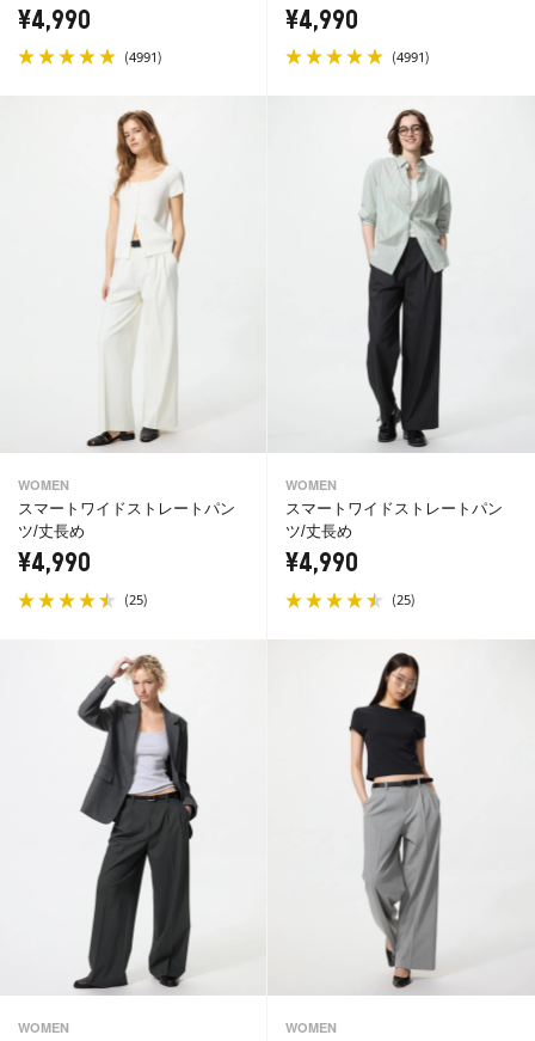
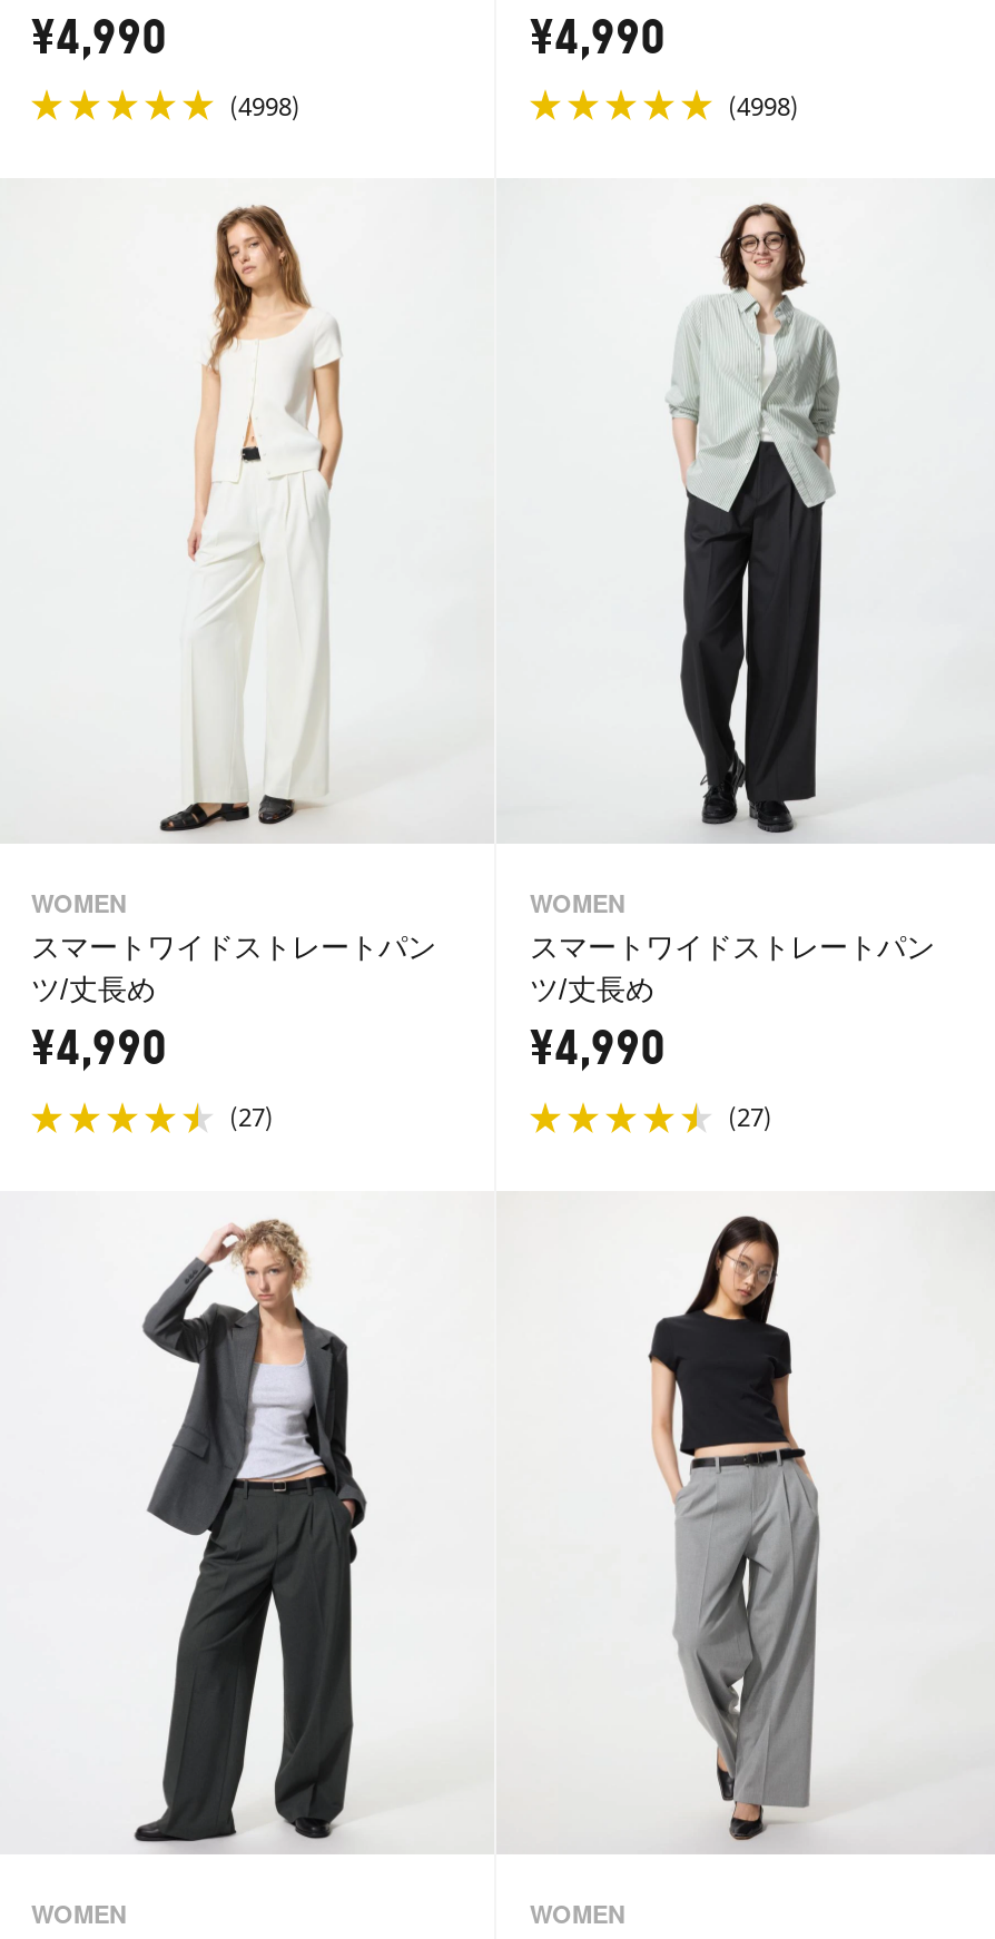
- (4991)
+ (4998)

- (4991)
+ (4998)

- (25)
+ (27)

- (25)
+ (27)
